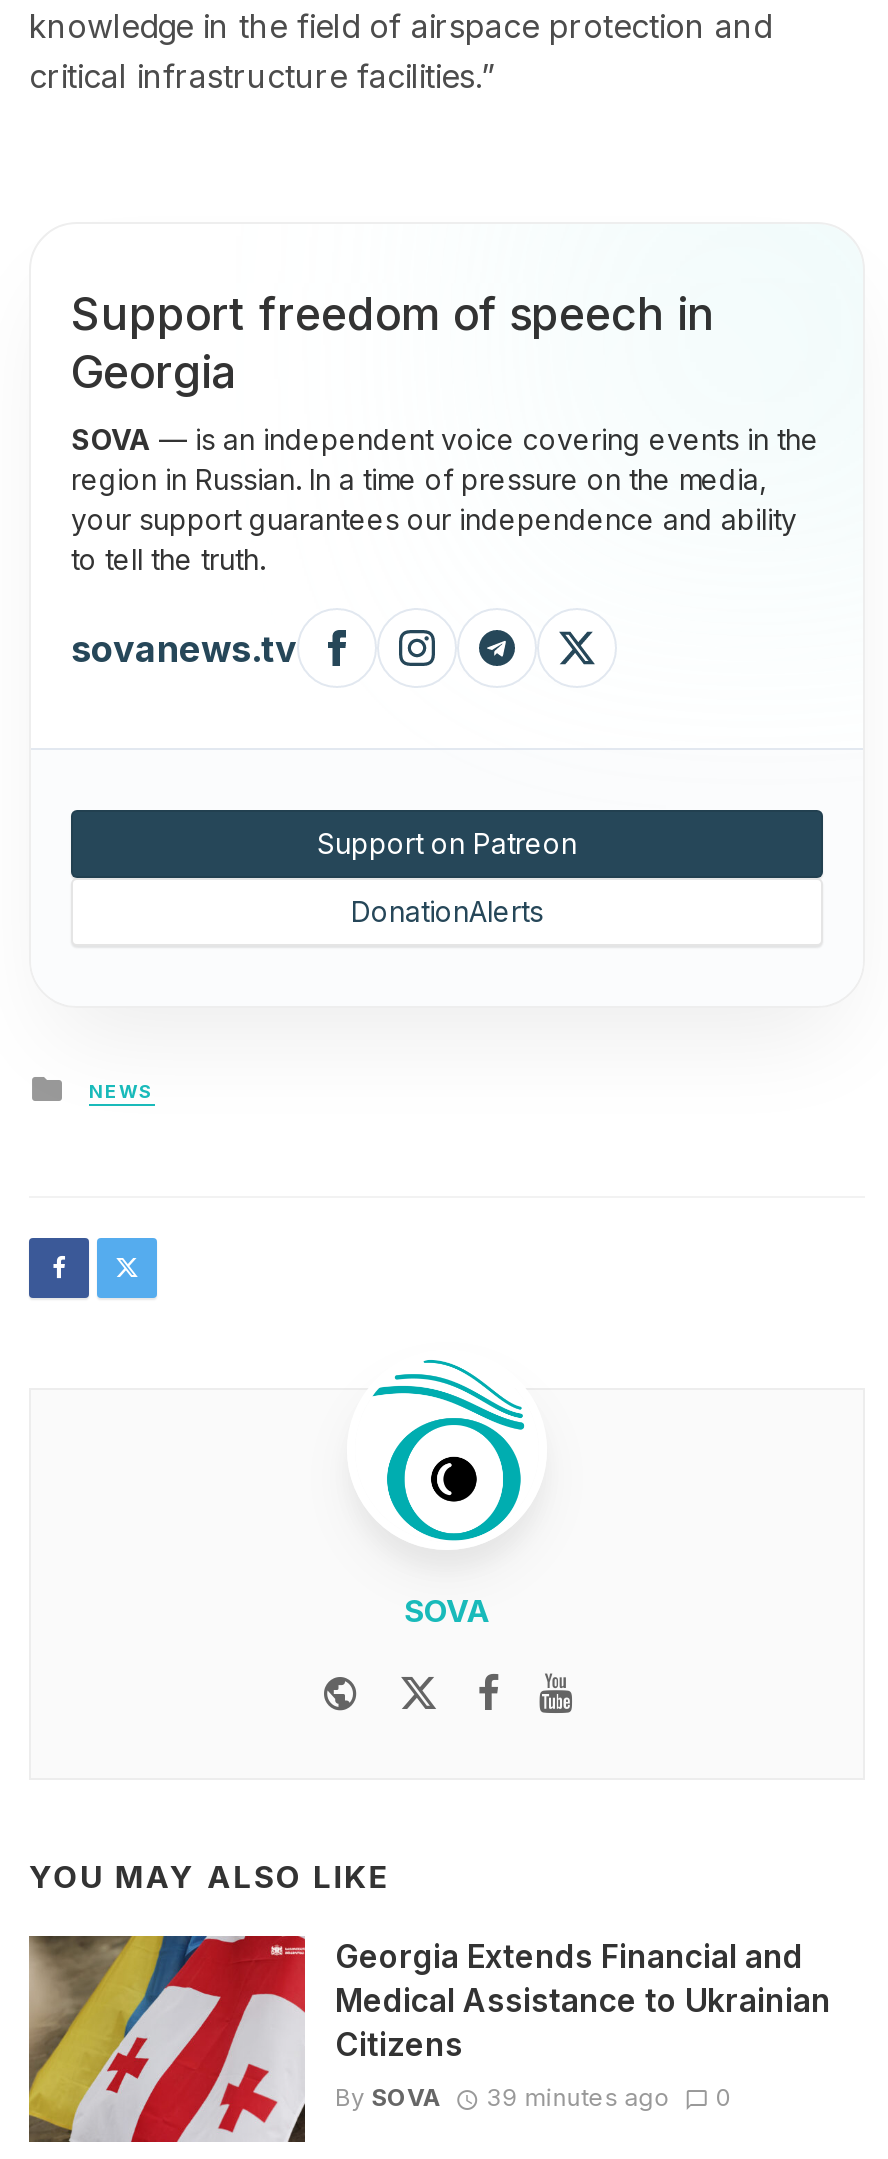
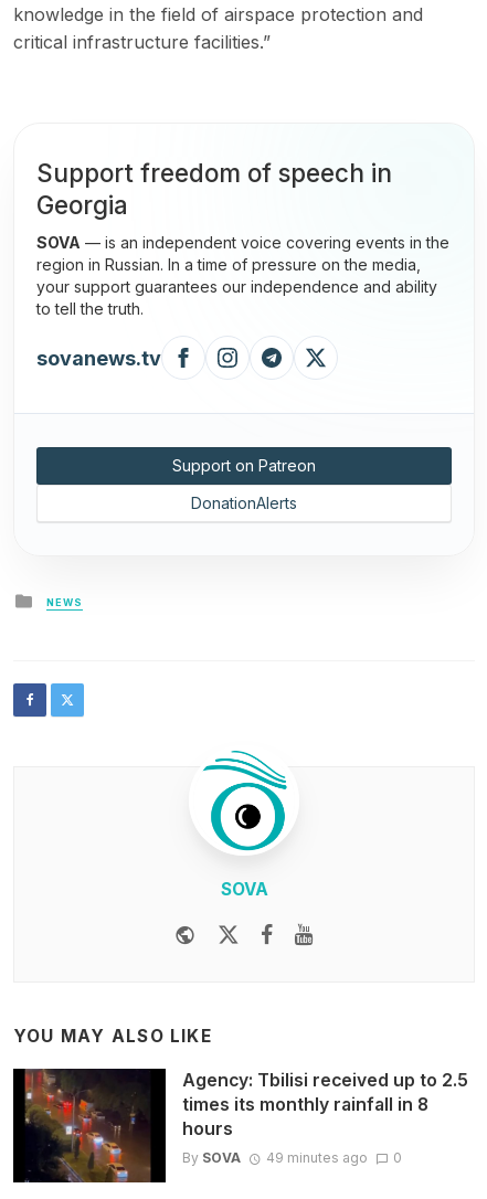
- [image]
- Georgia Extends Financial and
- Medical Assistance to Ukrainian
- Citizens
+ [image]
+ Agency: Tbilisi received up to 2.5
+ times its monthly rainfall in 8
+ hours

- By SOVA 39 minutes ago 0
+ By SOVA 49 minutes ago 0
